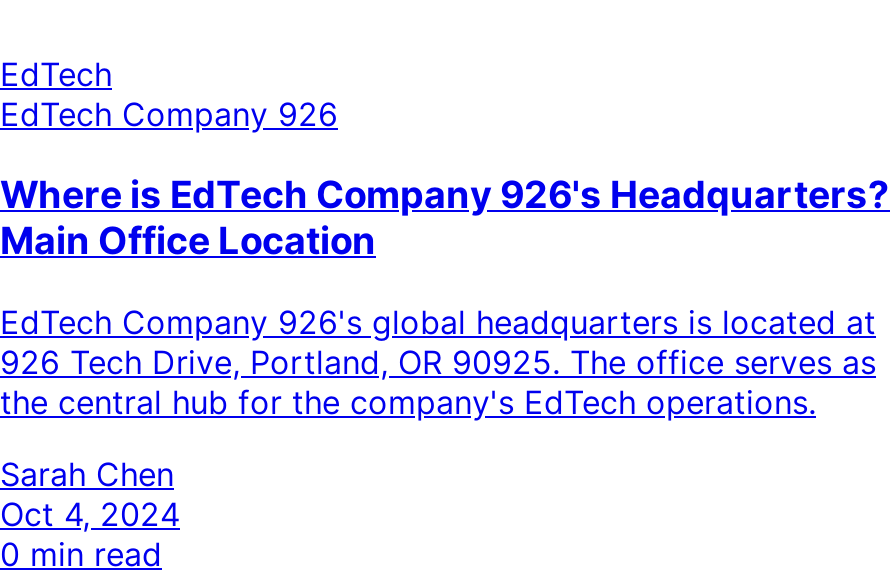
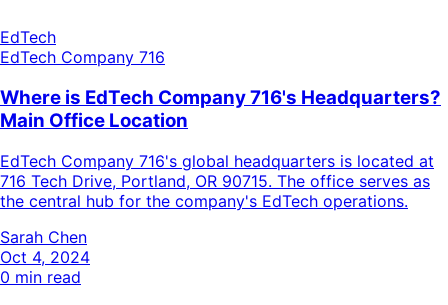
- EdTech Company 926
+ EdTech Company 716

- Where is EdTech Company 926's Headquarters?
+ Where is EdTech Company 716's Headquarters?

- EdTech Company 926's global headquarters is located at
+ EdTech Company 716's global headquarters is located at

- 926 Tech Drive, Portland, OR 90925. The office serves as
+ 716 Tech Drive, Portland, OR 90715. The office serves as
